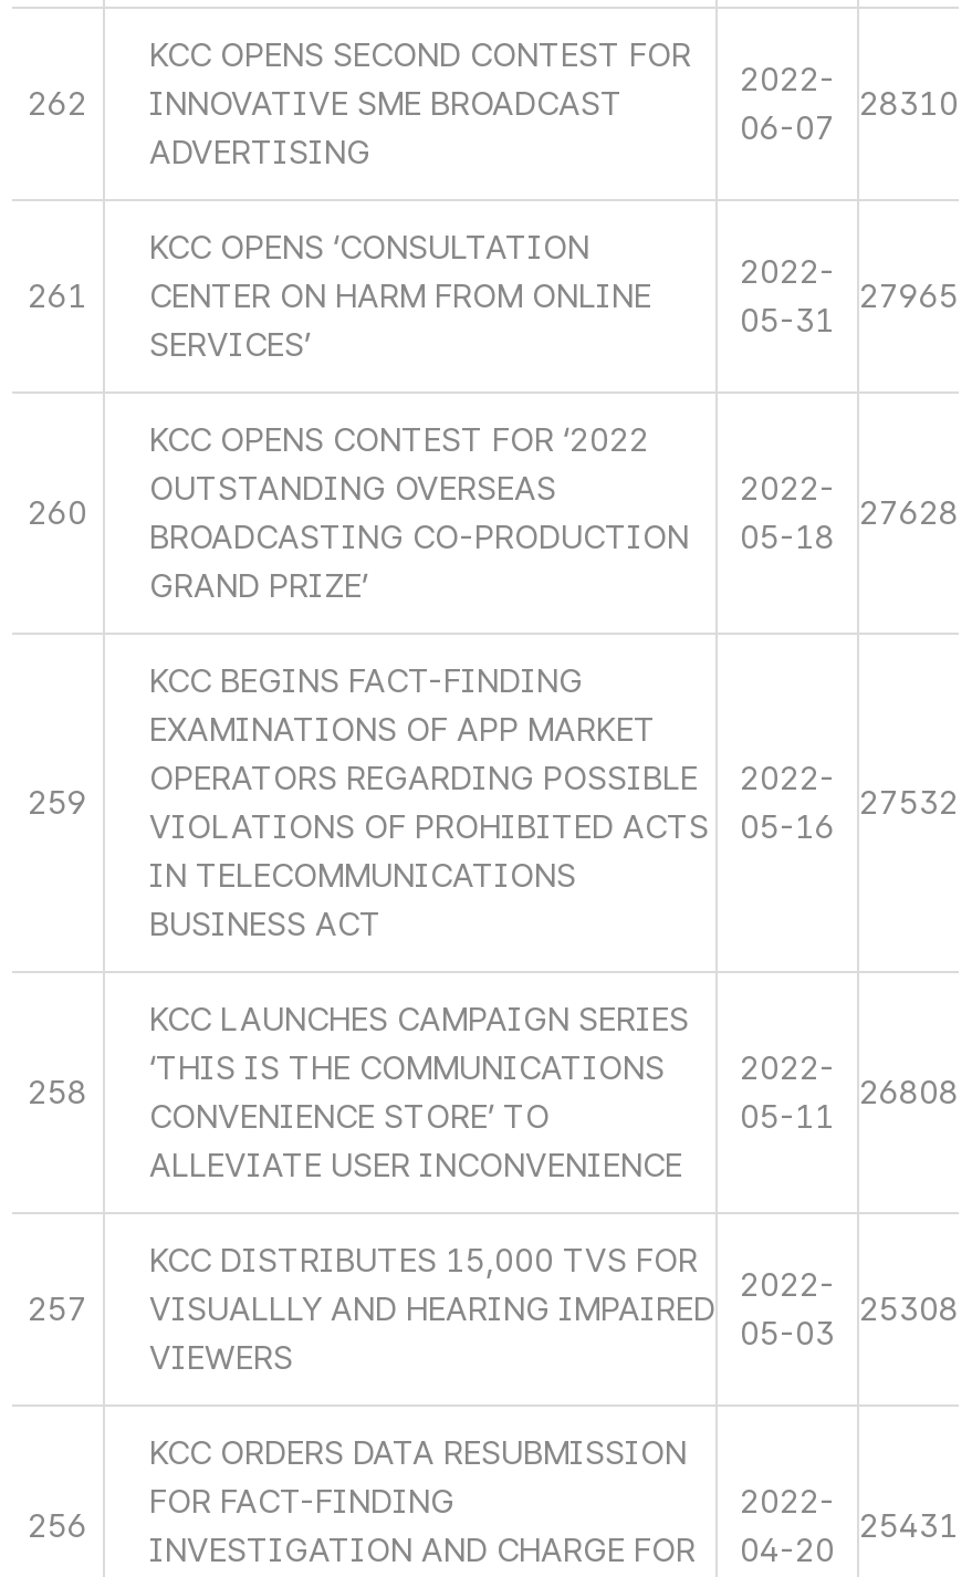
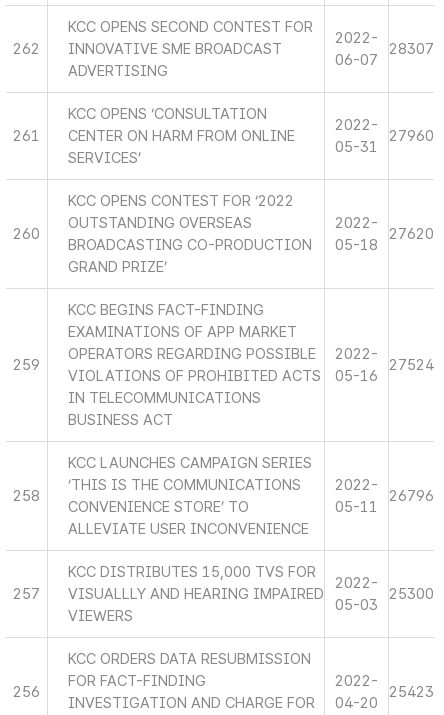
- 28310
+ 28307

- 27965
+ 27960

- 27628
+ 27620

- 27532
+ 27524

- 26808
+ 26796

- 25308
+ 25300

- 25431
+ 25423
